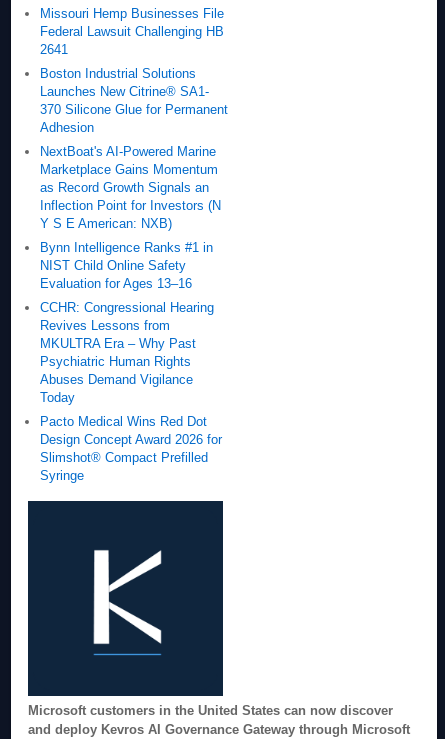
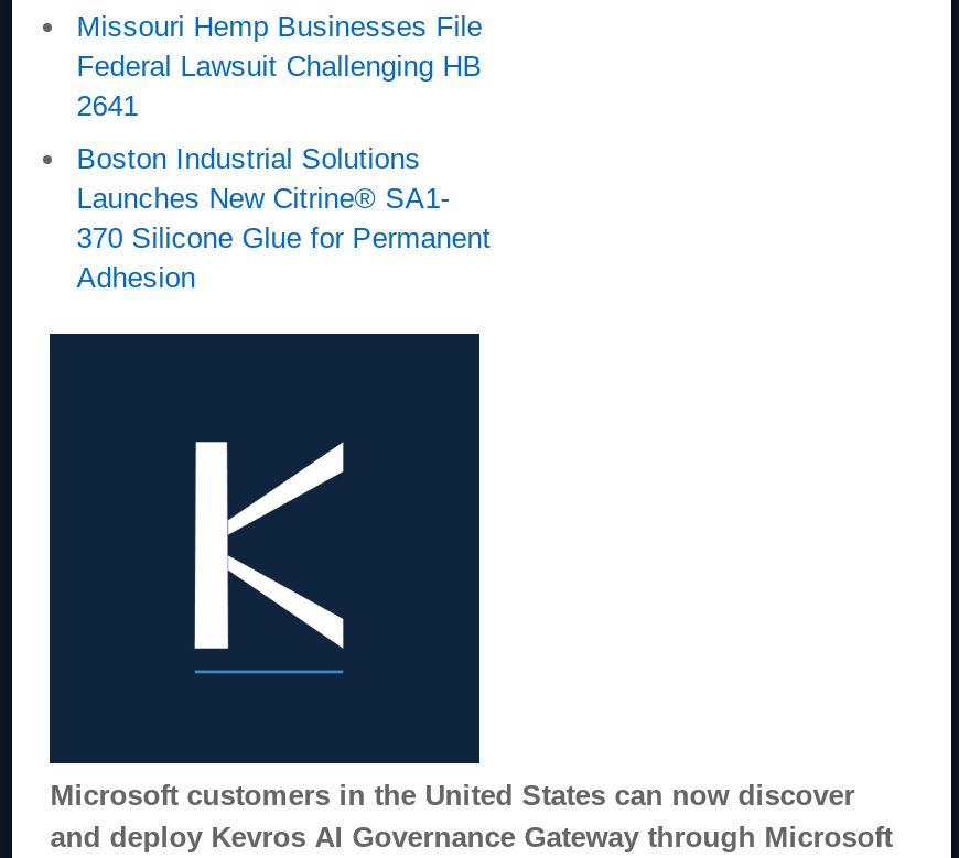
- NextBoat's AI-Powered Marine
- Marketplace Gains Momentum
- as Record Growth Signals an
- Inflection Point for Investors (N
- Y S E American: NXB)
- Bynn Intelligence Ranks #1 in
- NIST Child Online Safety
- Evaluation for Ages 13–16
- CCHR: Congressional Hearing
- Revives Lessons from
- MKULTRA Era – Why Past
- Psychiatric Human Rights
- Abuses Demand Vigilance
- Today
- Pacto Medical Wins Red Dot
- Design Concept Award 2026 for
- Slimshot® Compact Prefilled
- Syringe
